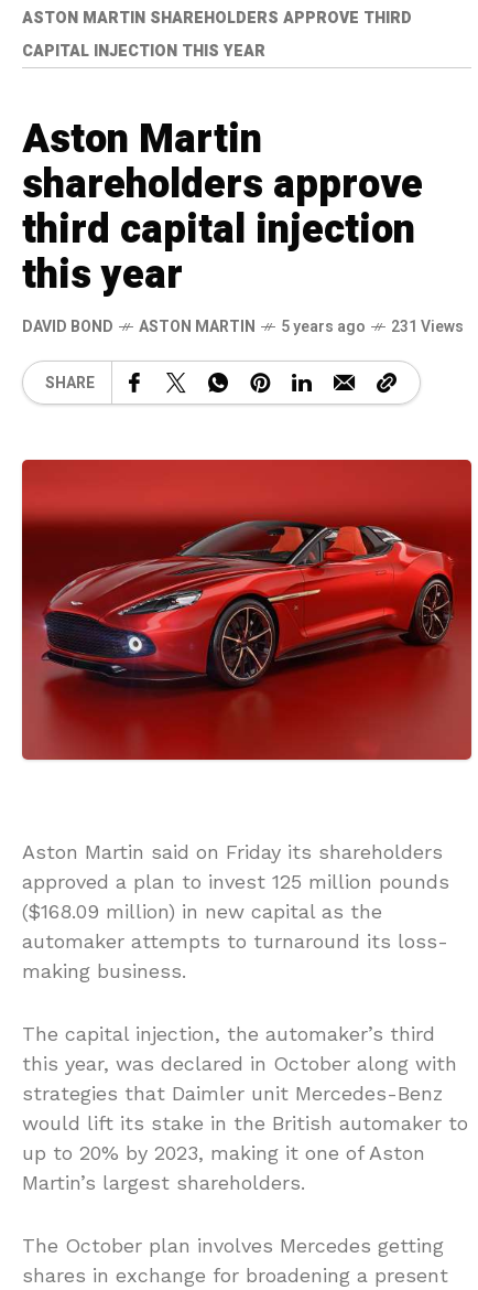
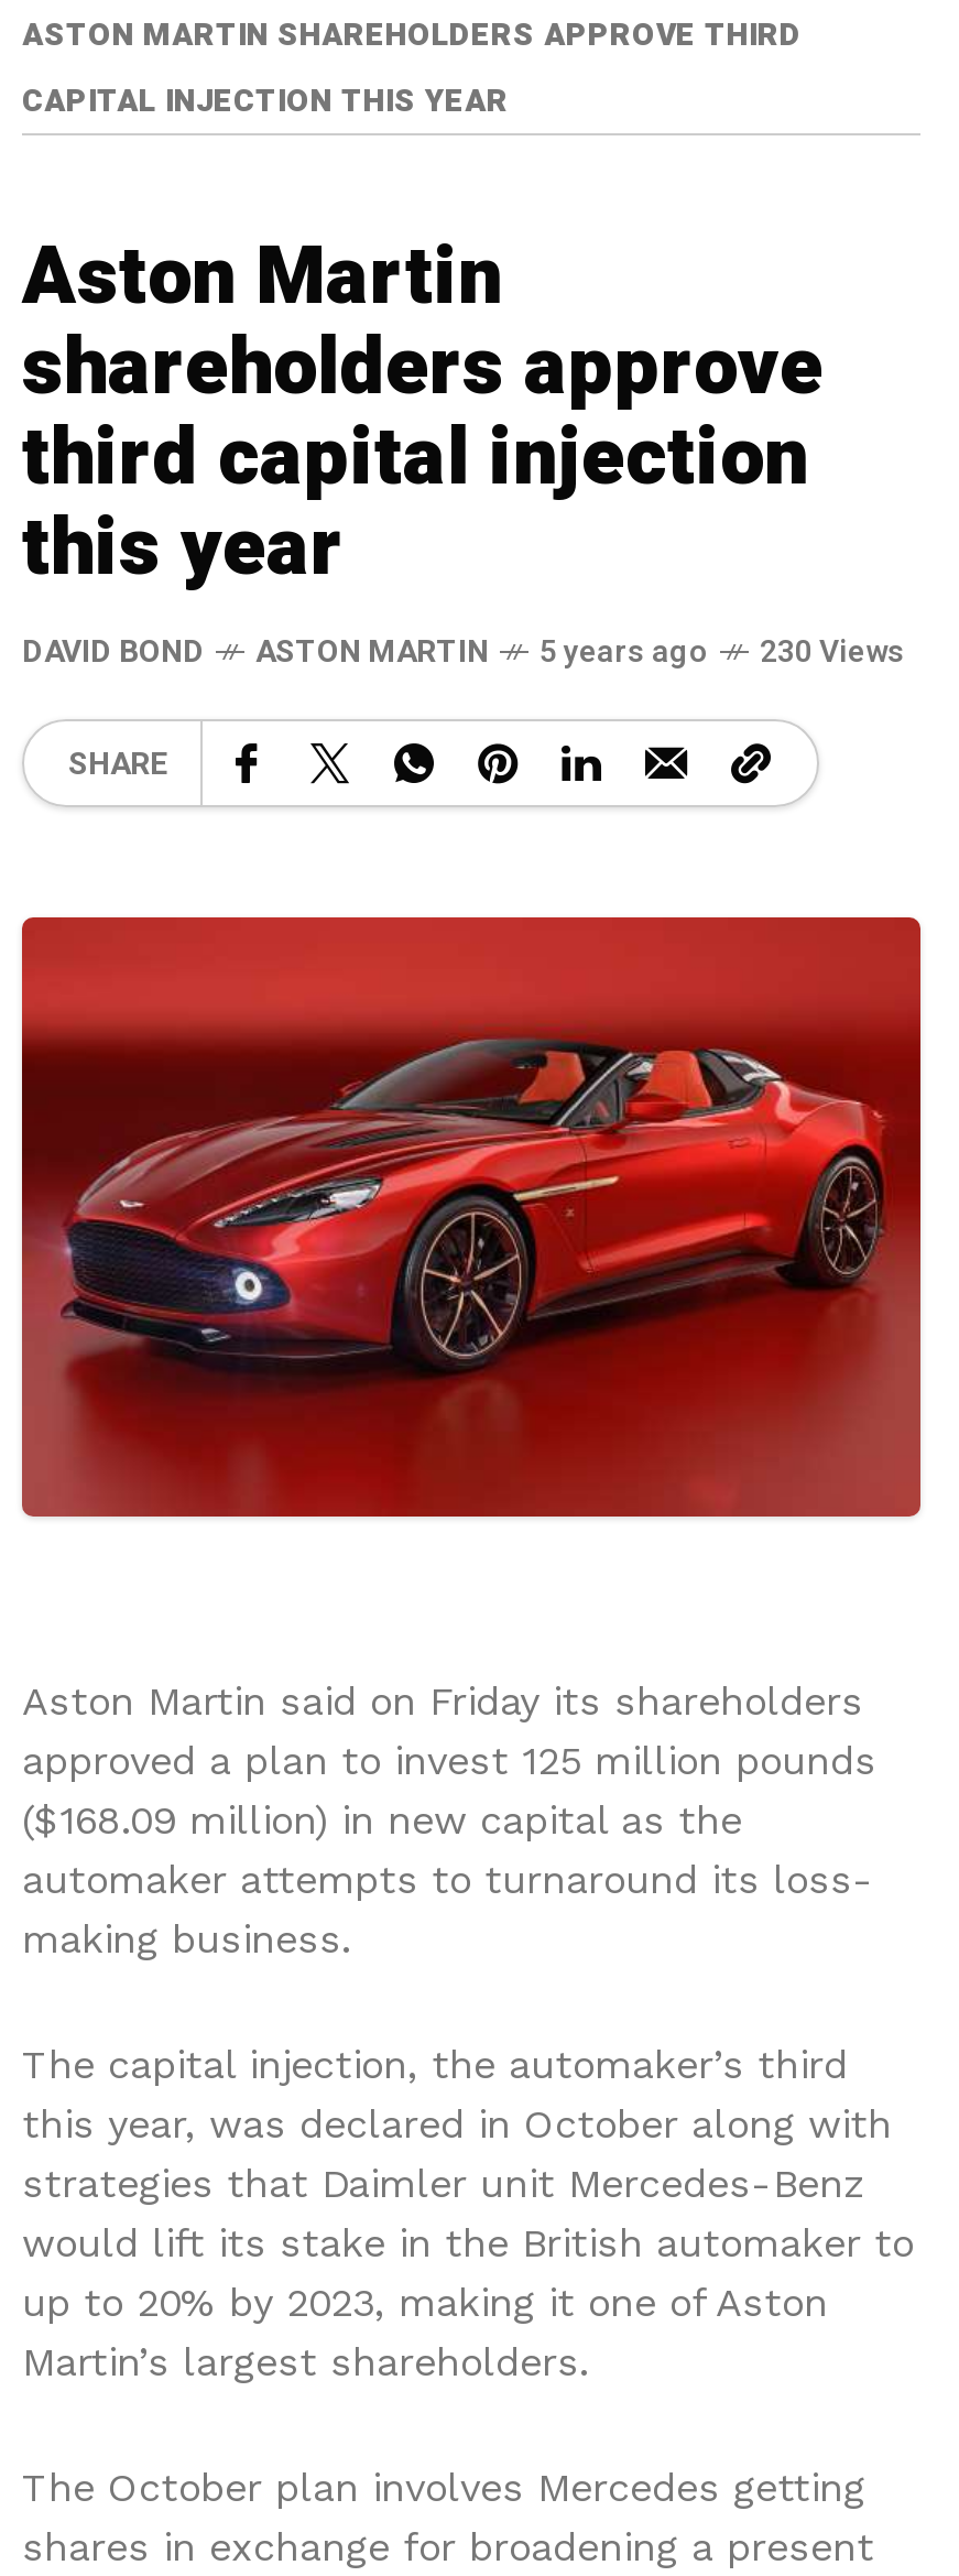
- DAVID BOND ASTON MARTIN 5 years ago 231 Views
+ DAVID BOND ASTON MARTIN 5 years ago 230 Views
